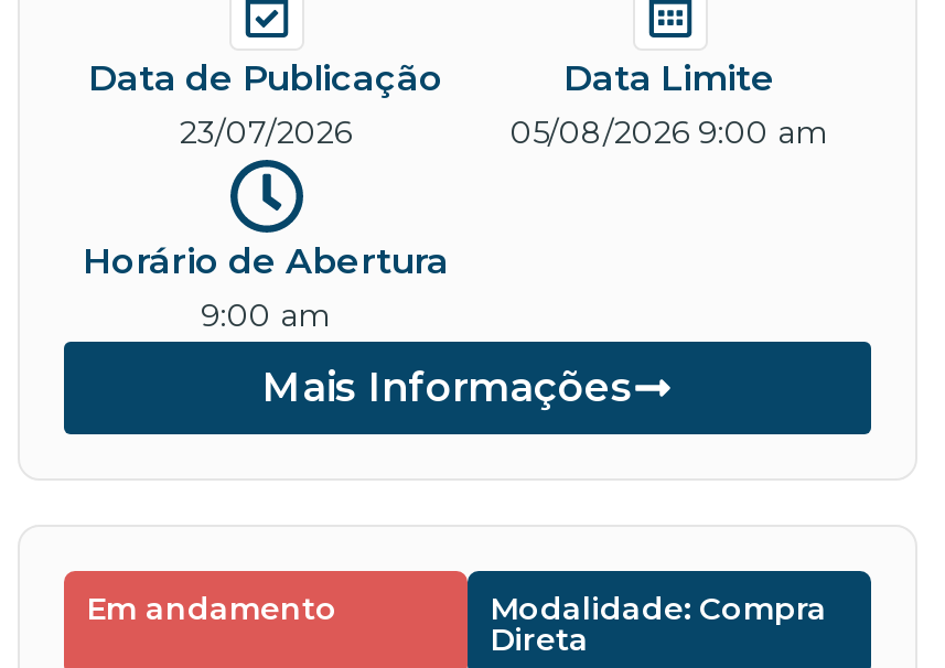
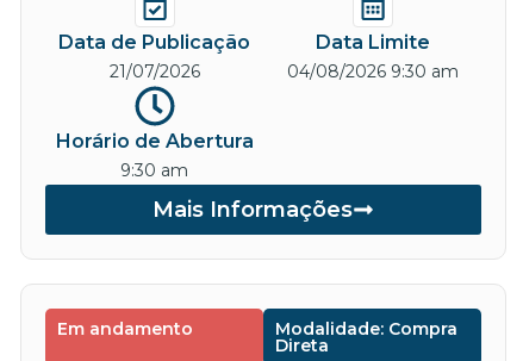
- 23/07/2026
+ 21/07/2026

- 05/08/2026 9:00 am
+ 04/08/2026 9:30 am

- 9:00 am
+ 9:30 am
